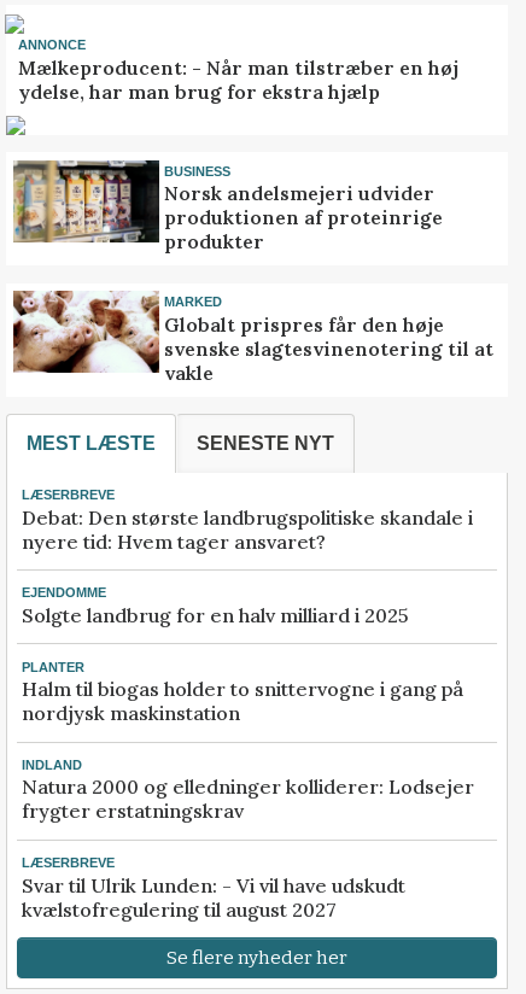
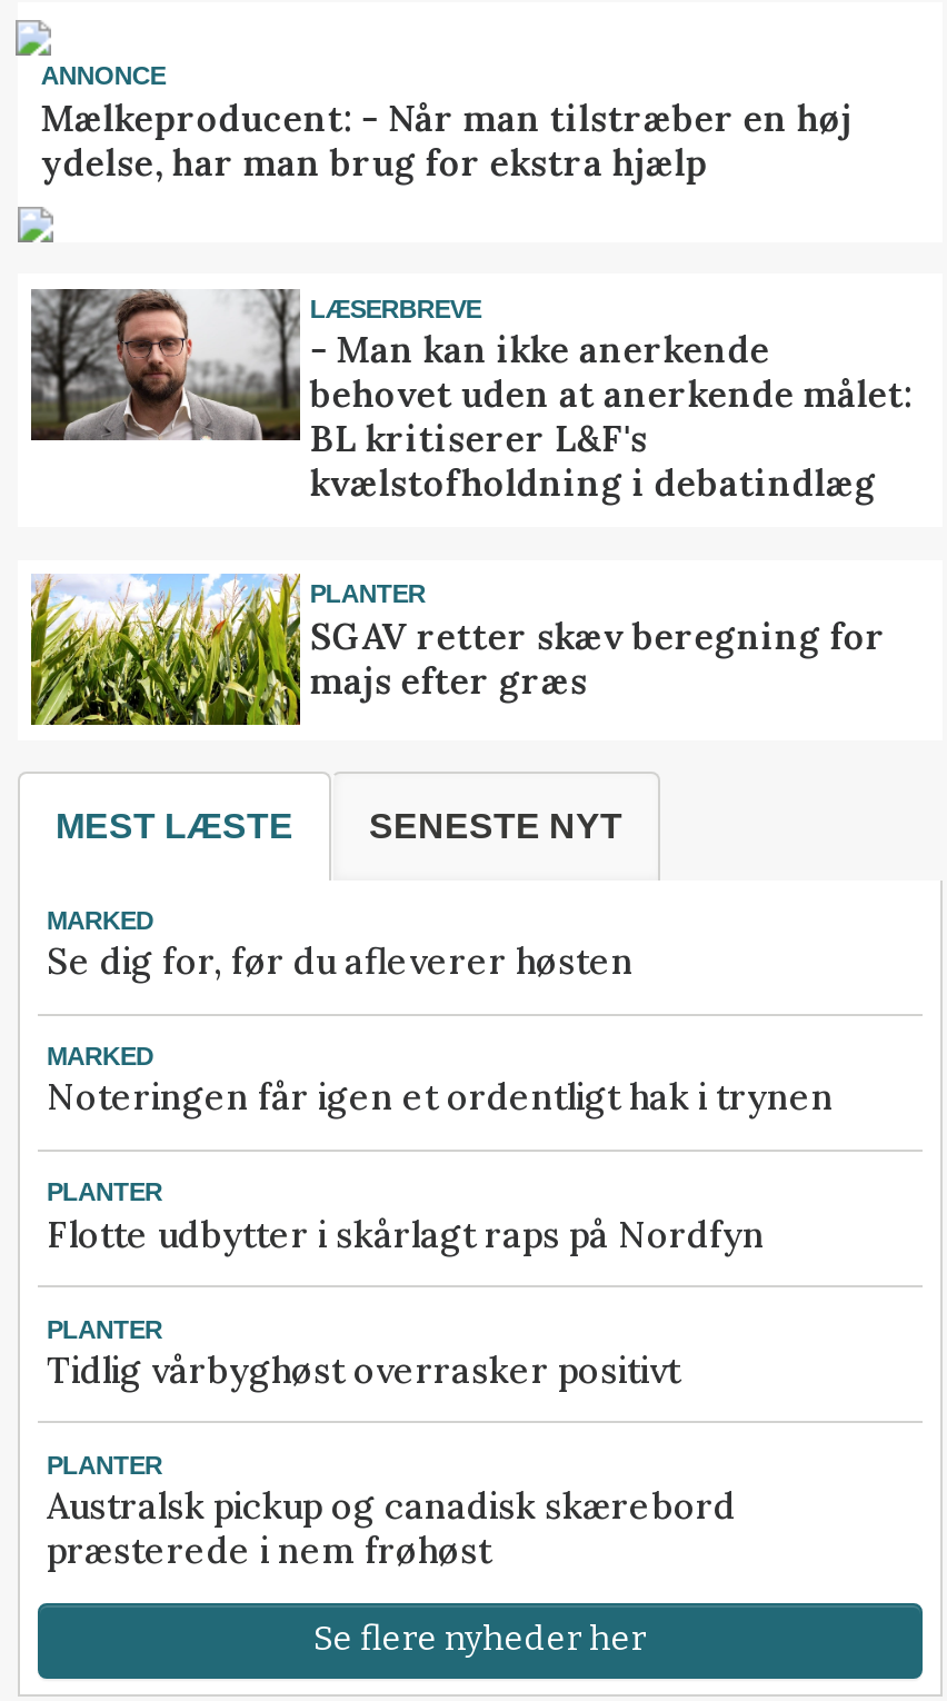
- [image]
- BUSINESS
- Norsk andelsmejeri udvider
- produktionen af proteinrige
- produkter
+ [image]
+ LÆSERBREVE
+ - Man kan ikke anerkende
+ behovet uden at anerkende målet:
+ BL kritiserer L&F's
+ kvælstofholdning i debatindlæg

- [image]
- MARKED
- Globalt prispres får den høje
- svenske slagtesvinenotering til at
- vakle
+ [image]
+ PLANTER
+ SGAV retter skæv beregning for
+ majs efter græs

- LÆSERBREVE
- Debat: Den største landbrugspolitiske skandale i
- nyere tid: Hvem tager ansvaret?
+ MARKED
+ Se dig for, før du afleverer høsten

- EJENDOMME
- Solgte landbrug for en halv milliard i 2025
+ MARKED
+ Noteringen får igen et ordentligt hak i trynen

- Halm til biogas holder to snittervogne i gang på
- nordjysk maskinstation
+ Flotte udbytter i skårlagt raps på Nordfyn

- INDLAND
- Natura 2000 og elledninger kolliderer: Lodsejer
- frygter erstatningskrav
+ PLANTER
+ Tidlig vårbyghøst overrasker positivt

- LÆSERBREVE
- Svar til Ulrik Lunden: - Vi vil have udskudt
- kvælstofregulering til august 2027
+ PLANTER
+ Australsk pickup og canadisk skærebord
+ præsterede i nem frøhøst
